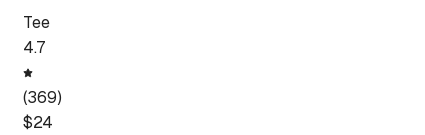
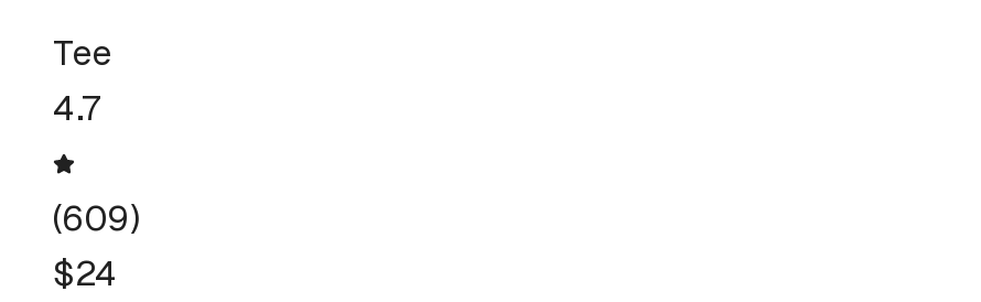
- (369)
+ (609)
